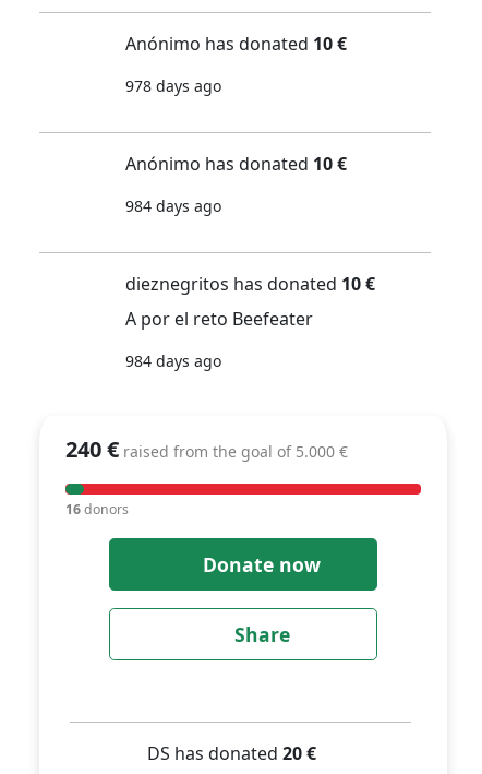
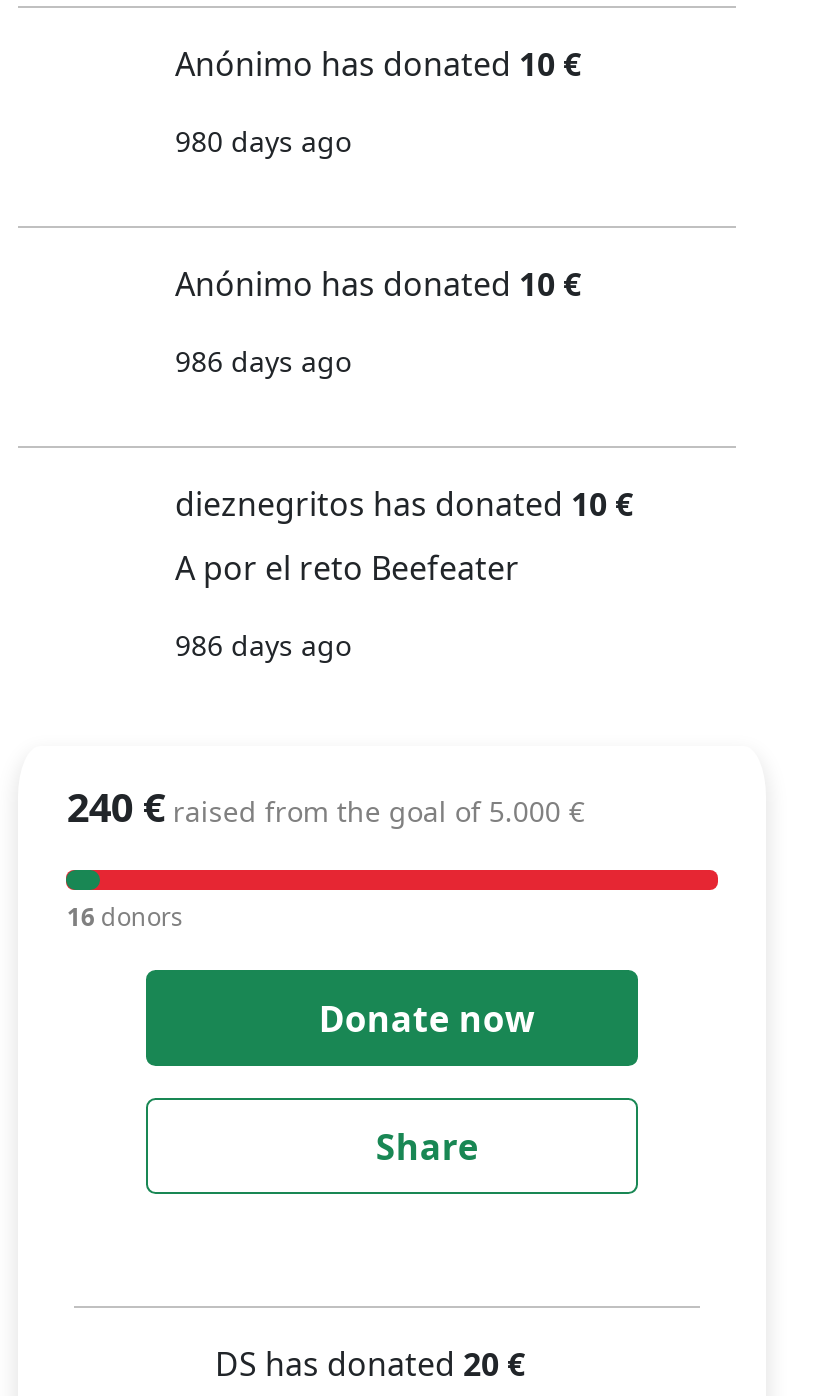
- 978 days ago
+ 980 days ago

- 984 days ago
+ 986 days ago

- 984 days ago
+ 986 days ago
